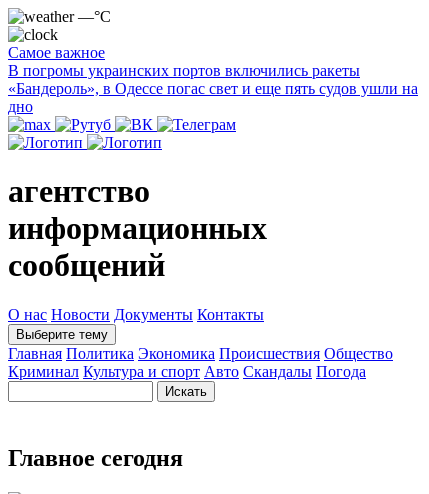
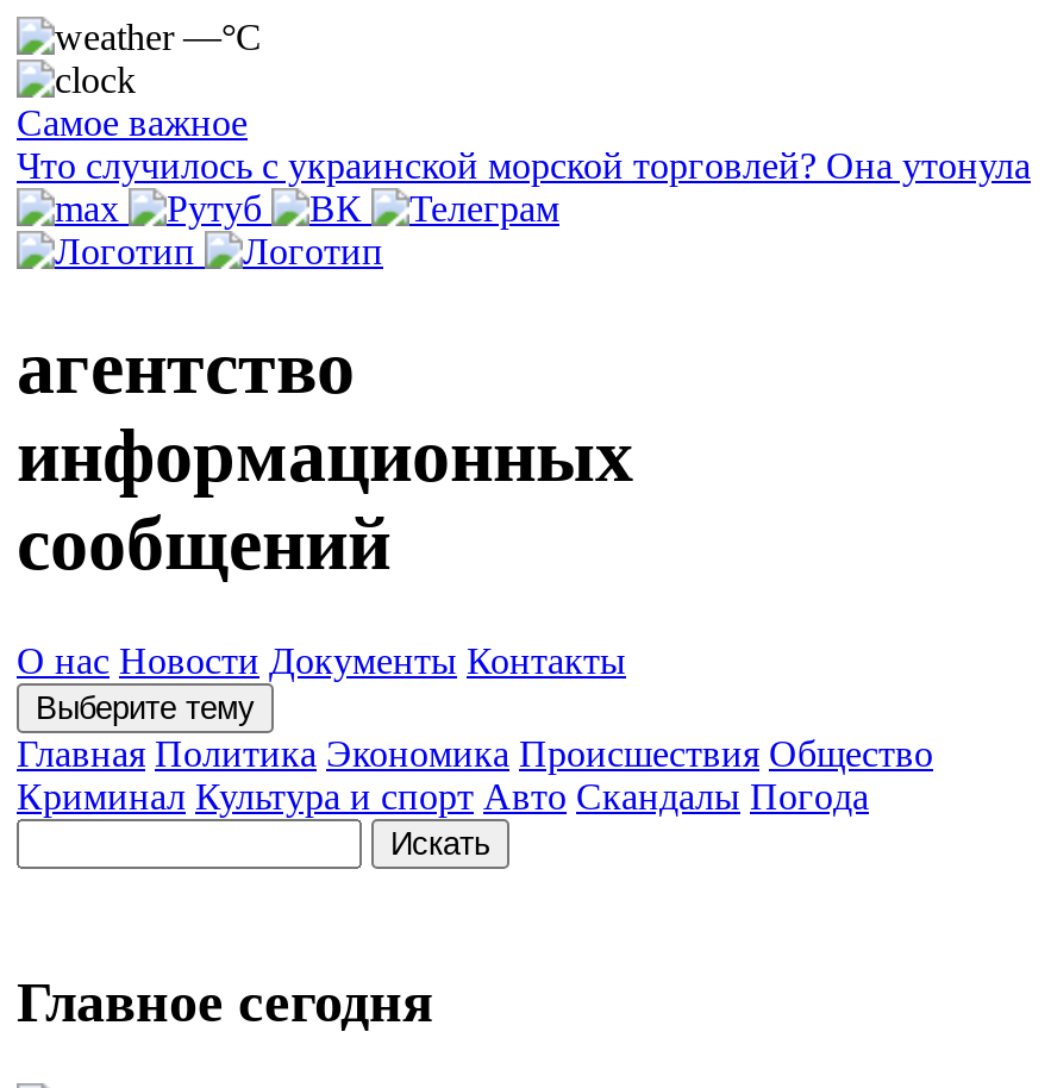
- В погромы украинских портов включились ракеты
- «Бандероль», в Одессе погас свет и еще пять судов ушли на
- дно
+ Что случилось с украинской морской торговлей? Она утонула
